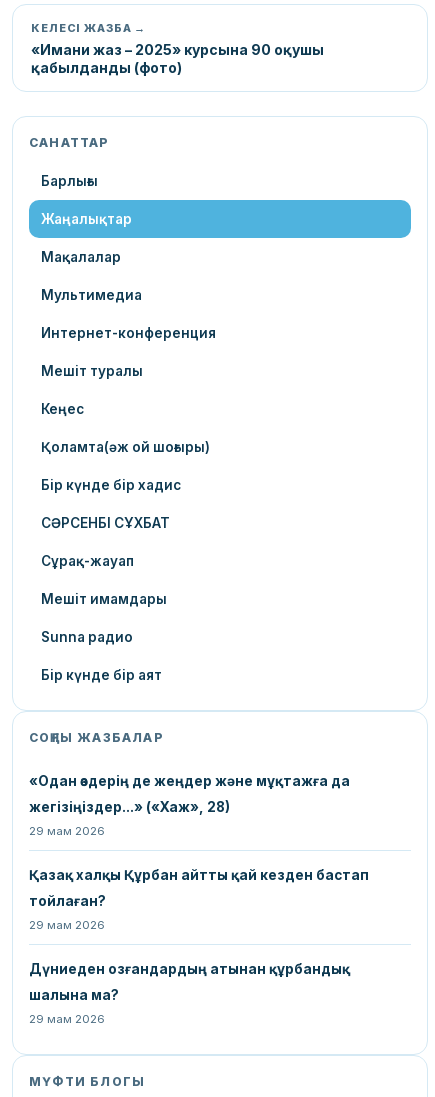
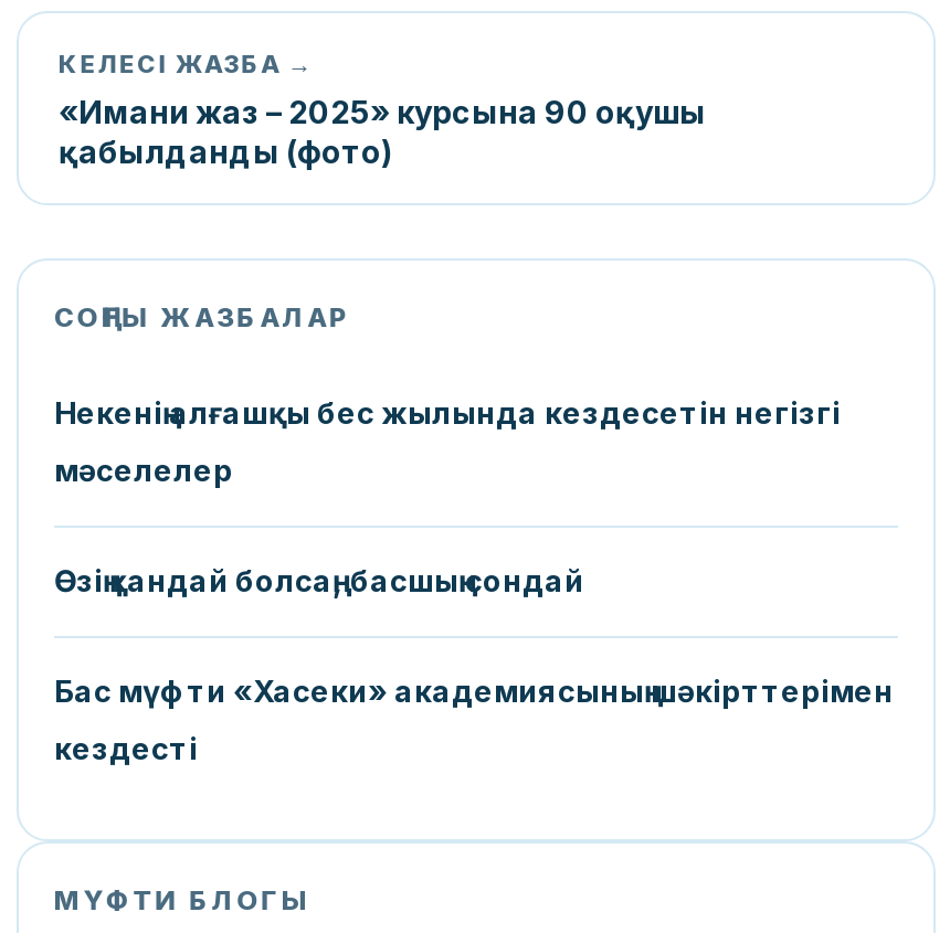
- САНАТТАР
- Барлығы
- Жаңалықтар
- Мақалалар
- Мультимедиа
- Интернет-конференция
- Мешіт туралы
- Кеңес
- Қоламта(әж ой шоғыры)
- Бір күнде бір хадис
- СӘРСЕНБІ СҰХБАТ
- Сұрақ-жауап
- Мешіт имамдары
- Sunna радио
- Бір күнде бір аят

- «Одан өздерің де жеңдер жəне мұқтажға да
- жегізіңіздер...» («Хаж», 28)
- 29 мам 2026
- Қазақ халқы Құрбан айтты қай кезден бастап
- тойлаған?
- 29 мам 2026
- Дүниеден озғандардың атынан құрбандық
- шалына ма?
- 29 мам 2026
+ Некенің алғашқы бес жылында кездесетін негізгі
+ мәселелер
+ Өзің қандай болсаң, басшың сондай
+ Бас мүфти «Хасеки» академиясының шәкірттерімен
+ кездесті
